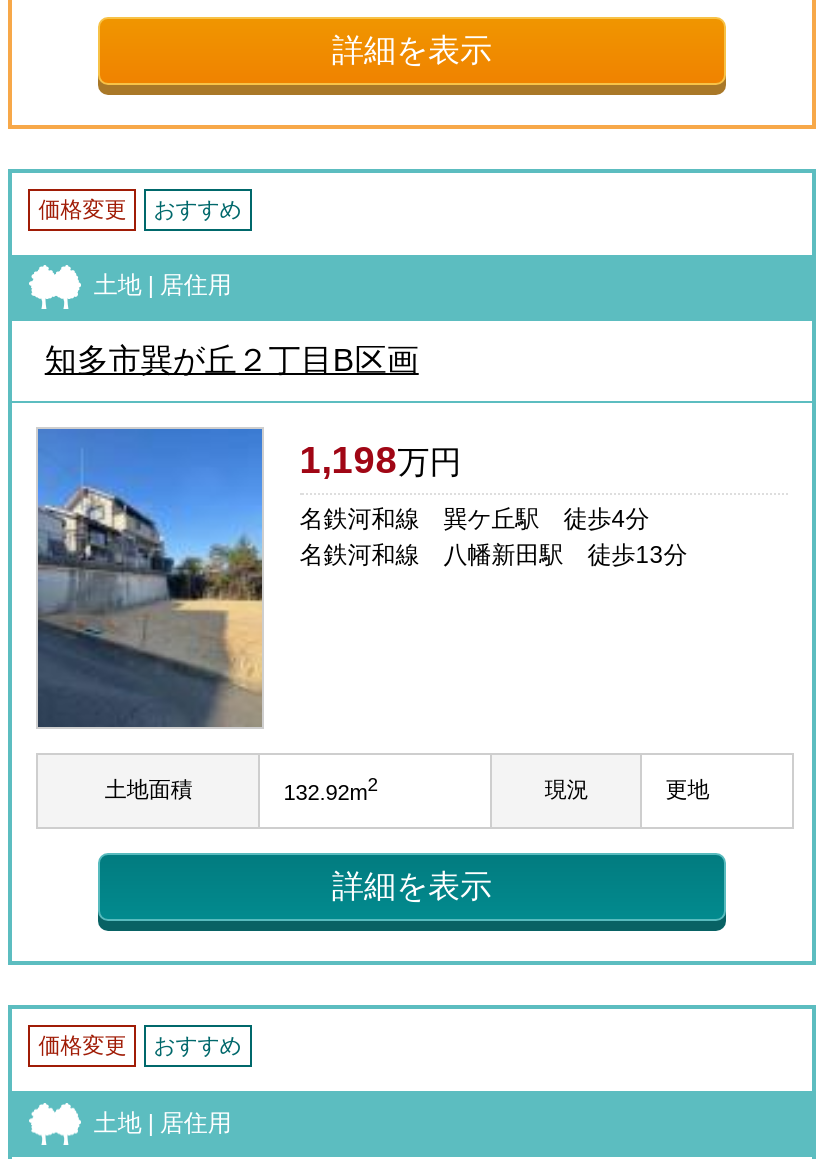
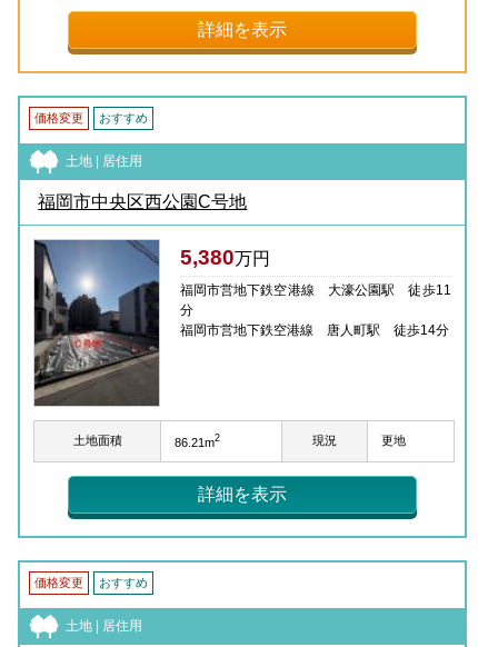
- 知多市巽が丘２丁目B区画
+ 福岡市中央区西公園C号地

- [image]
- 1,198万円
+ [image]
+ 5,380万円

- 名鉄河和線 巽ケ丘駅 徒歩4分
- 名鉄河和線 八幡新田駅 徒歩13分
+ 福岡市営地下鉄空港線 大濠公園駅 徒歩11
+ 分
+ 福岡市営地下鉄空港線 唐人町駅 徒歩14分

- 132.92m2
+ 86.21m2
